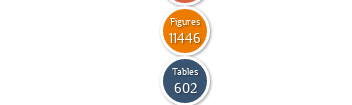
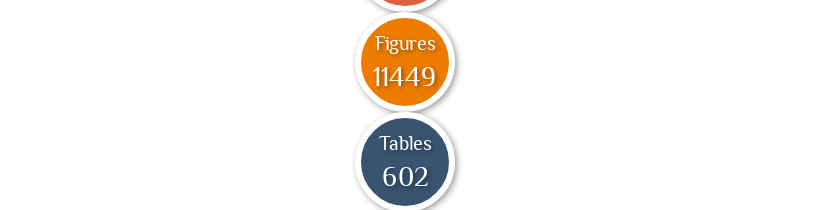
- 11446
+ 11449
